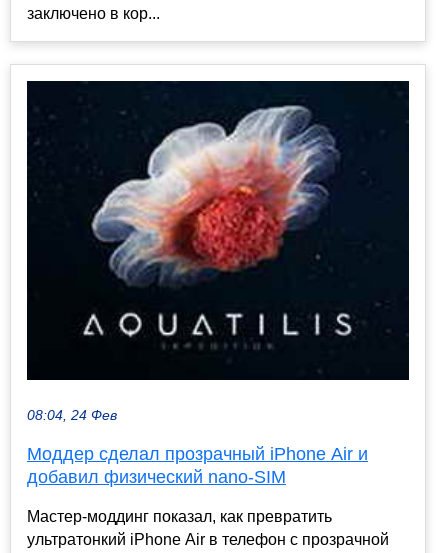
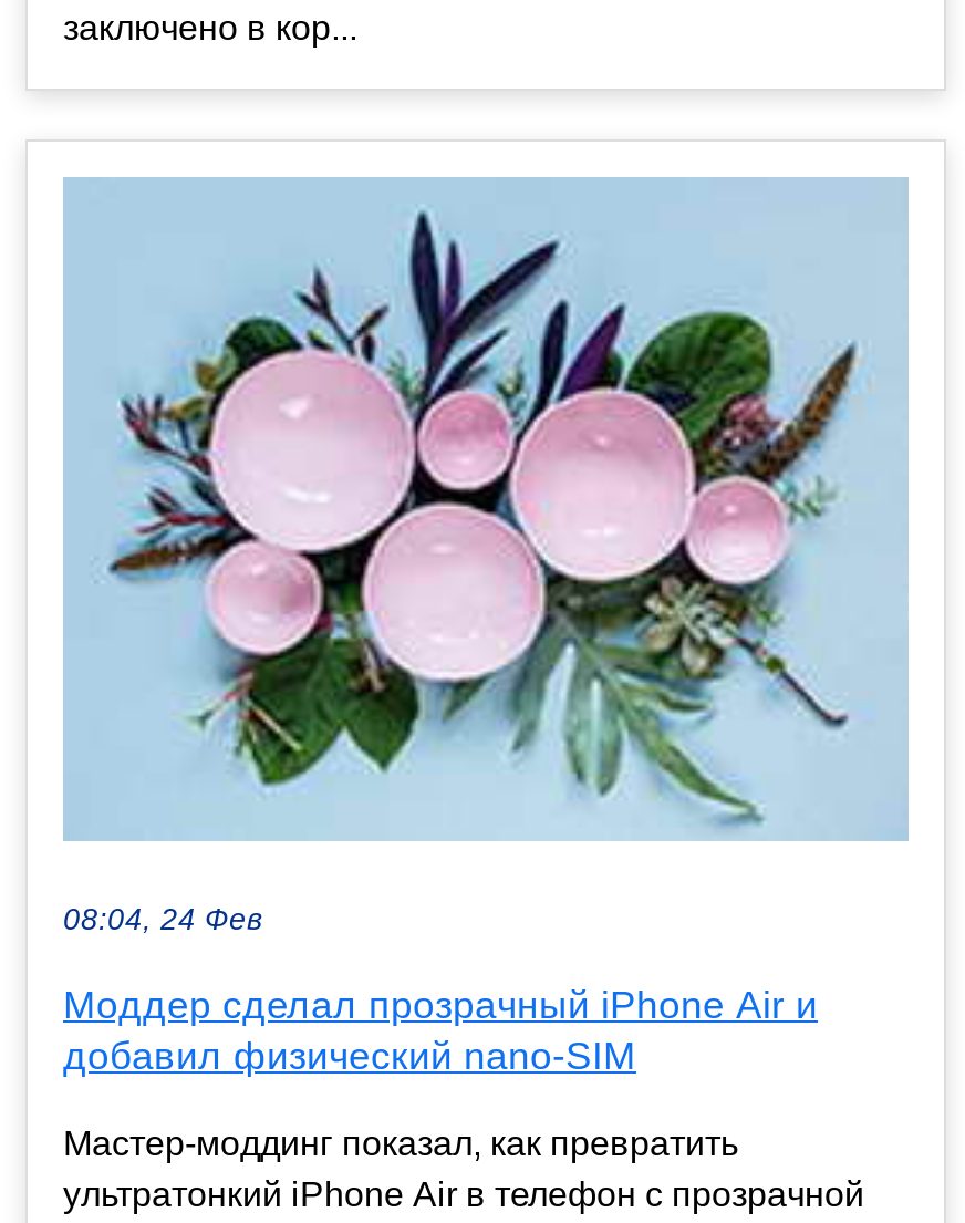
- [image]
+ [image]
